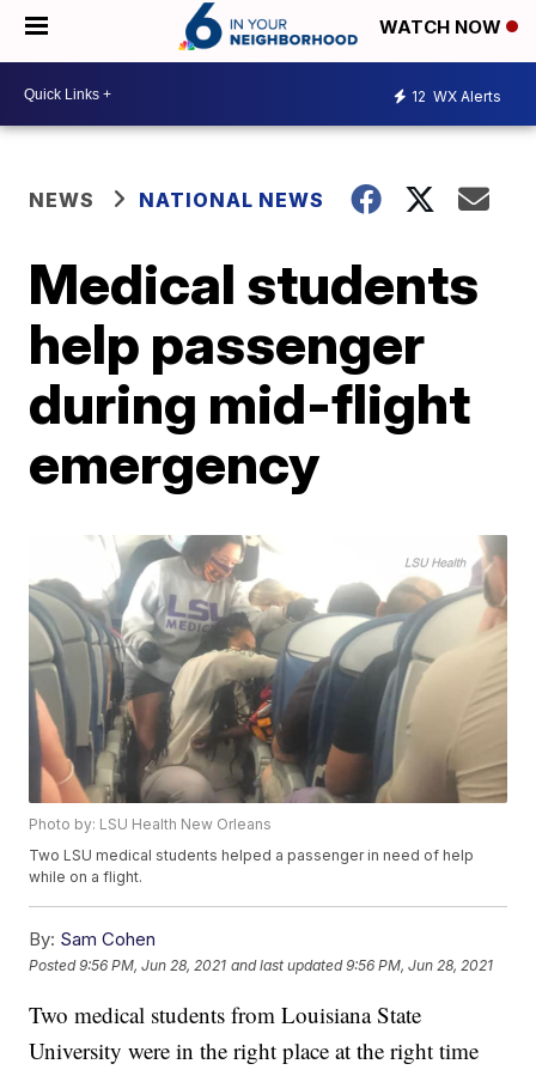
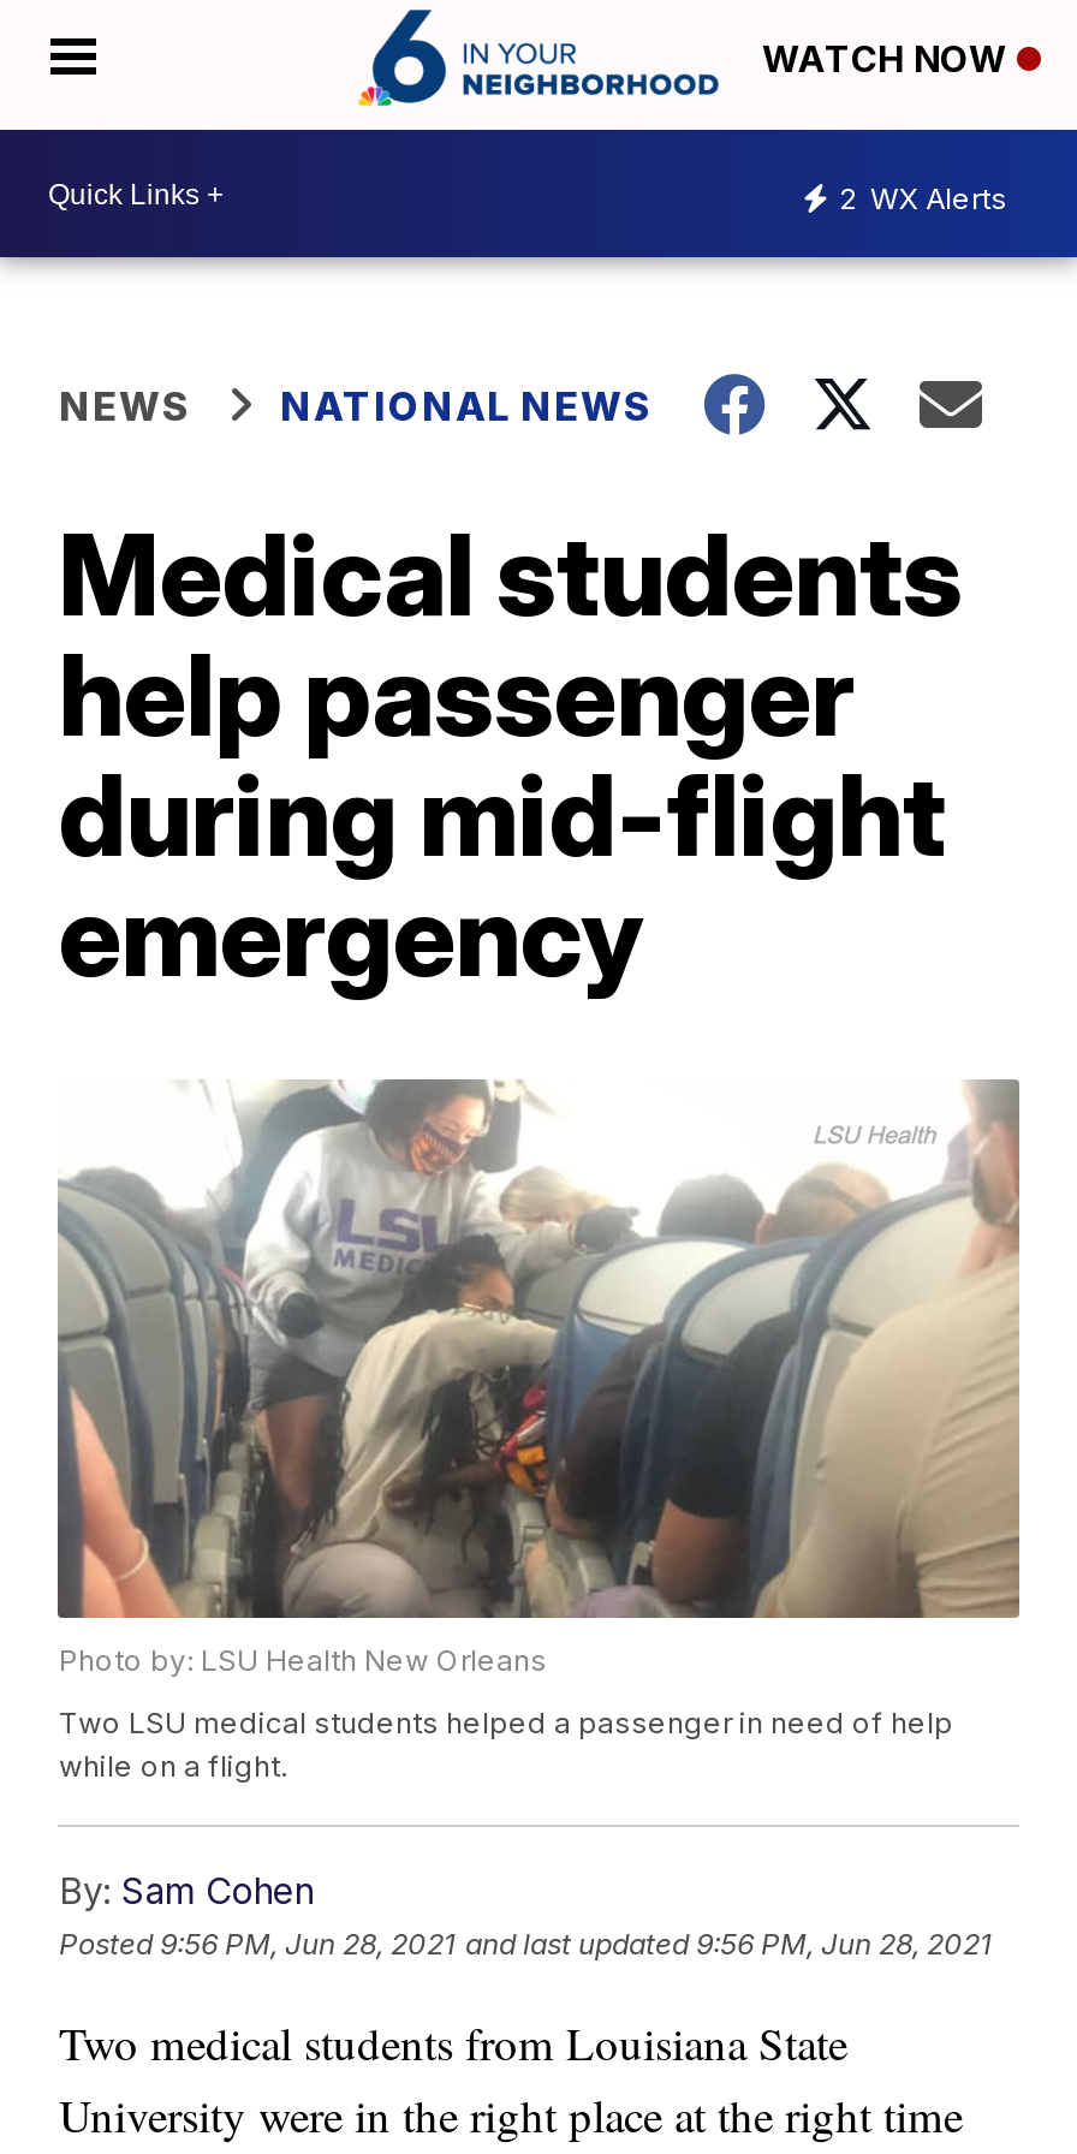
- 12 WX Alerts
+ 2 WX Alerts
